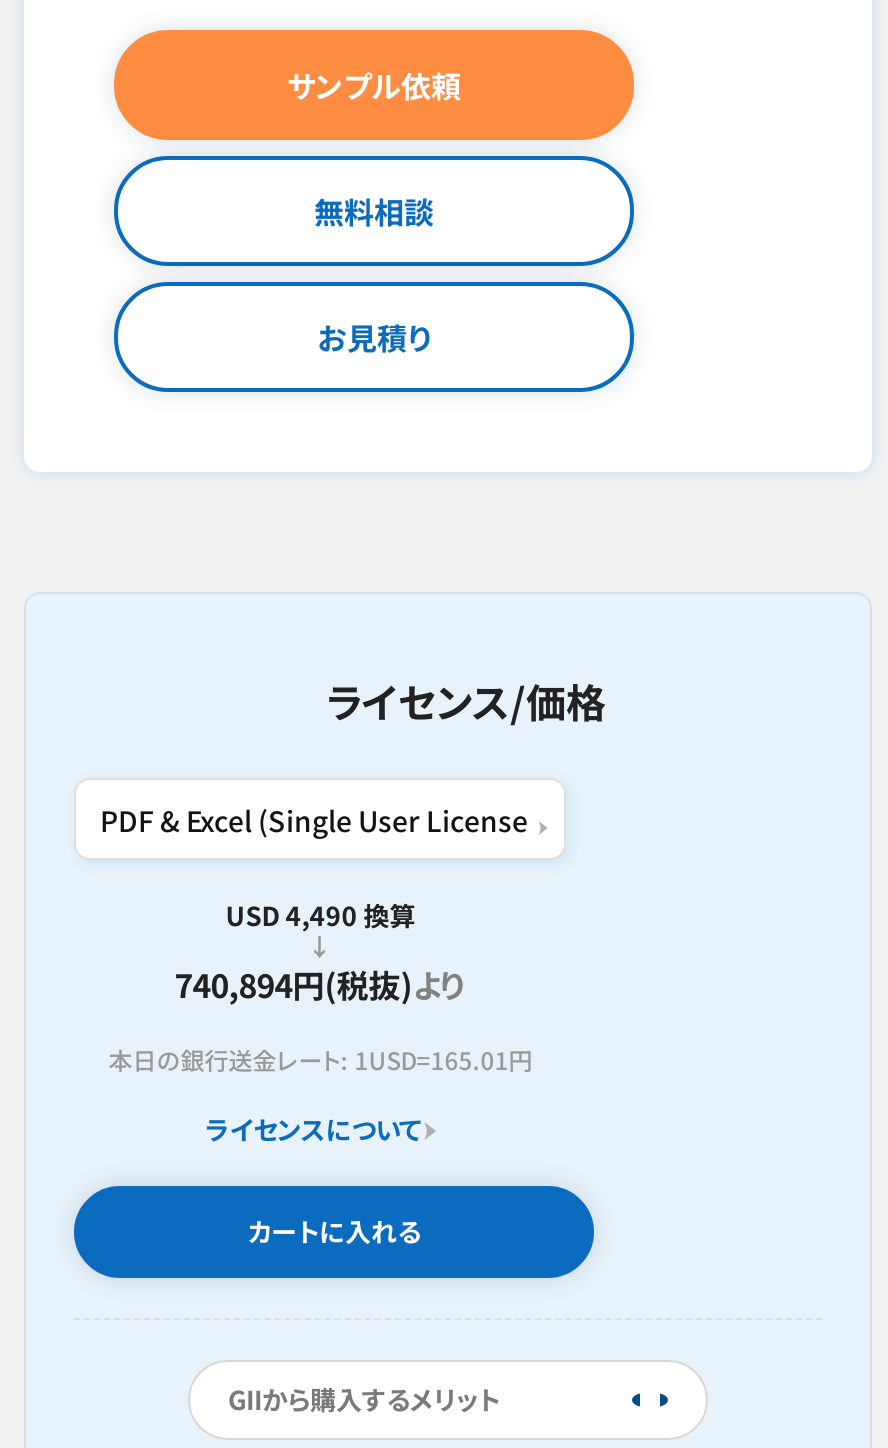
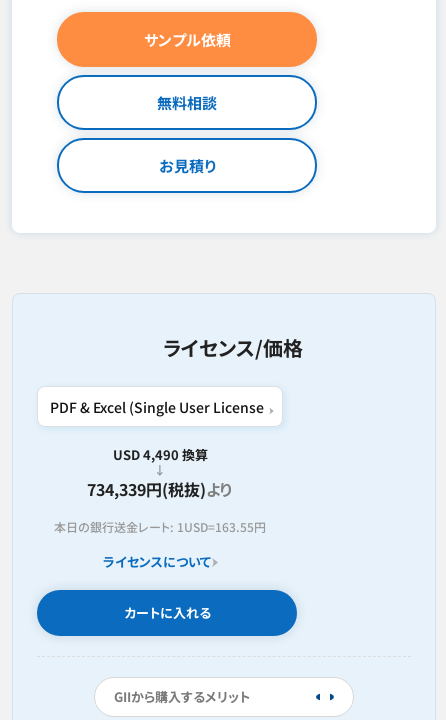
- 740,894円(税抜)より
+ 734,339円(税抜)より

- 本日の銀行送金レート: 1USD=165.01円
+ 本日の銀行送金レート: 1USD=163.55円
